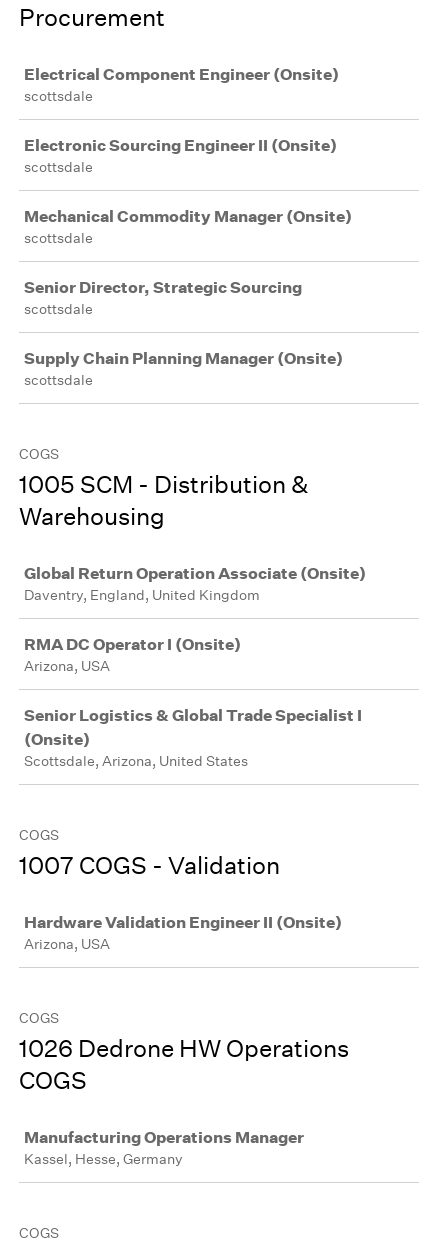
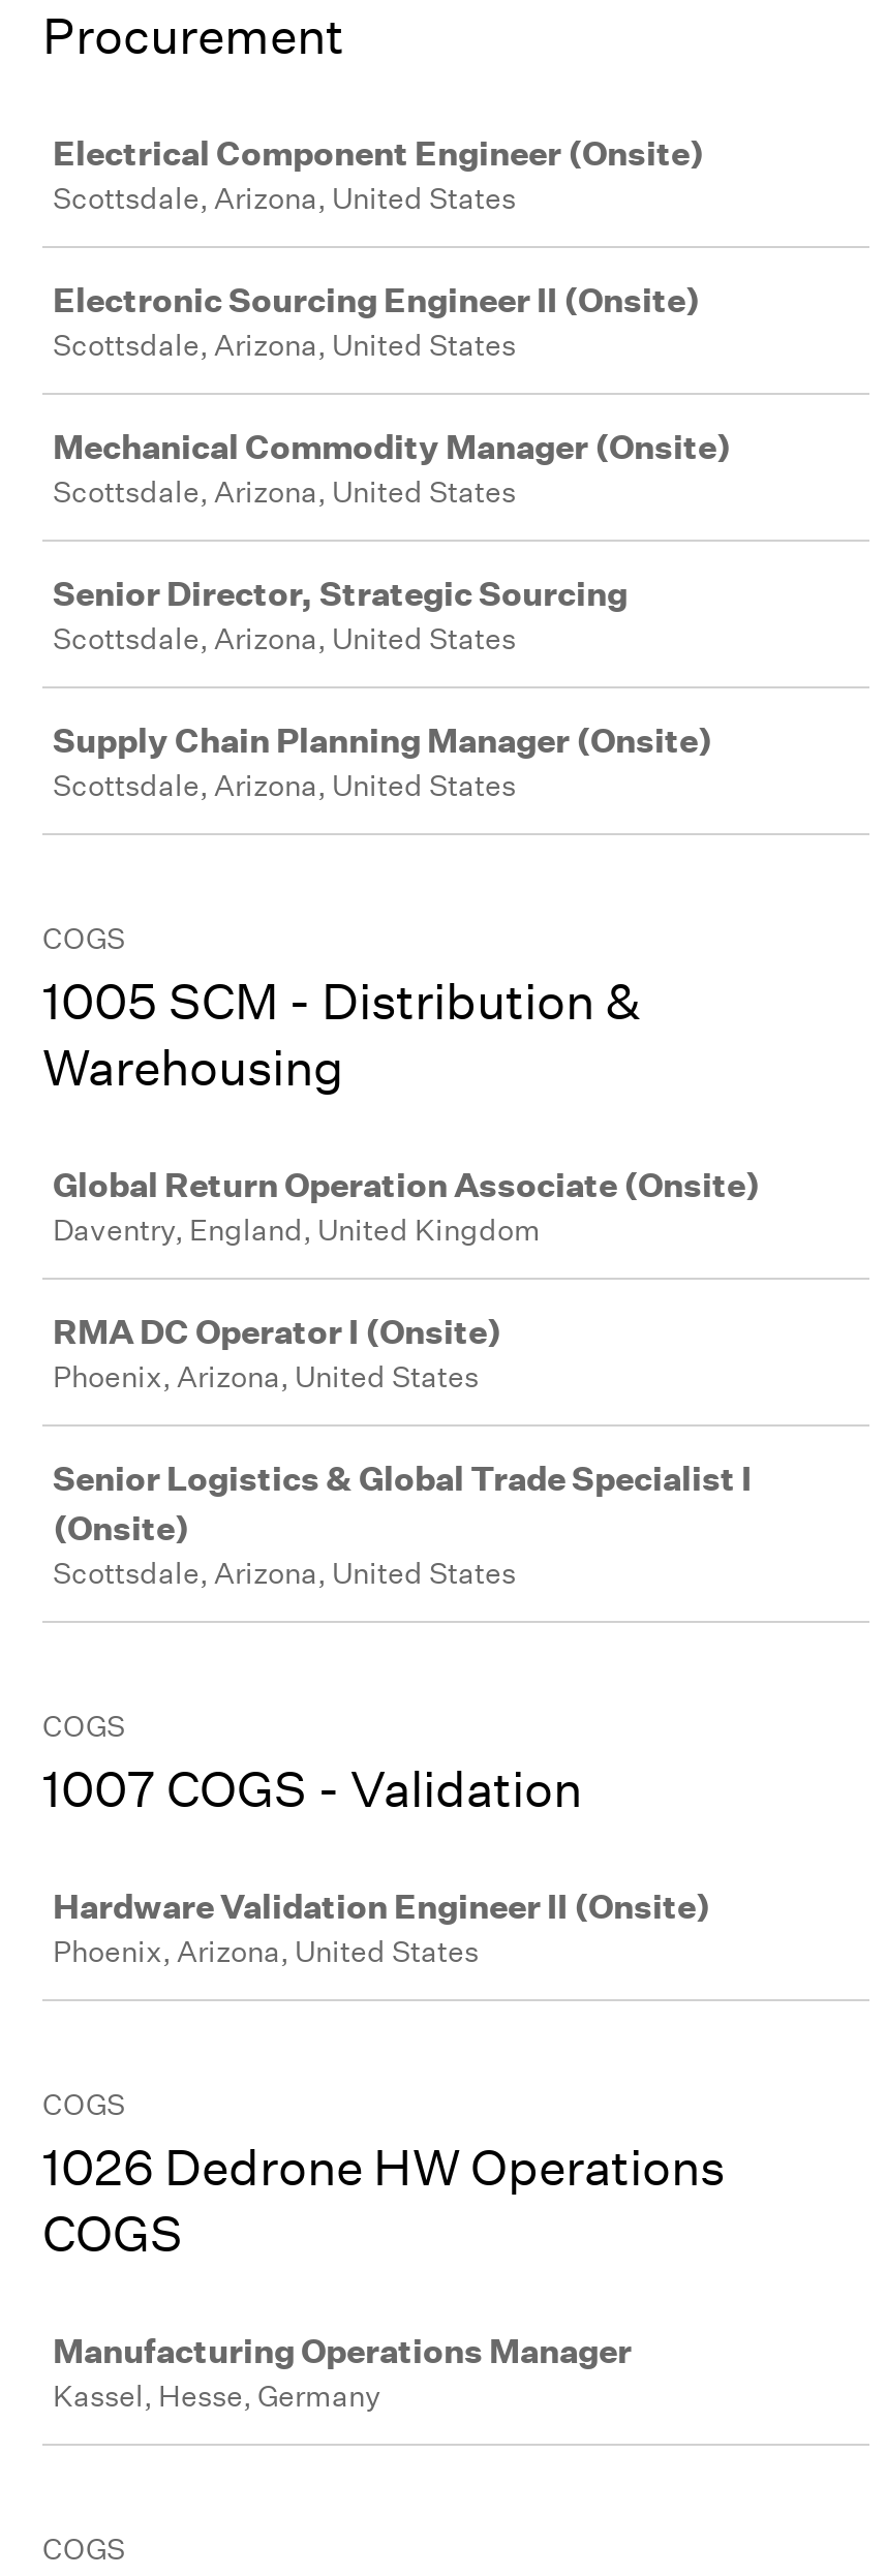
- scottsdale
+ Scottsdale, Arizona, United States

- scottsdale
+ Scottsdale, Arizona, United States

- scottsdale
+ Scottsdale, Arizona, United States

- scottsdale
+ Scottsdale, Arizona, United States

- scottsdale
+ Scottsdale, Arizona, United States

- Arizona, USA
+ Phoenix, Arizona, United States

- Arizona, USA
+ Phoenix, Arizona, United States
